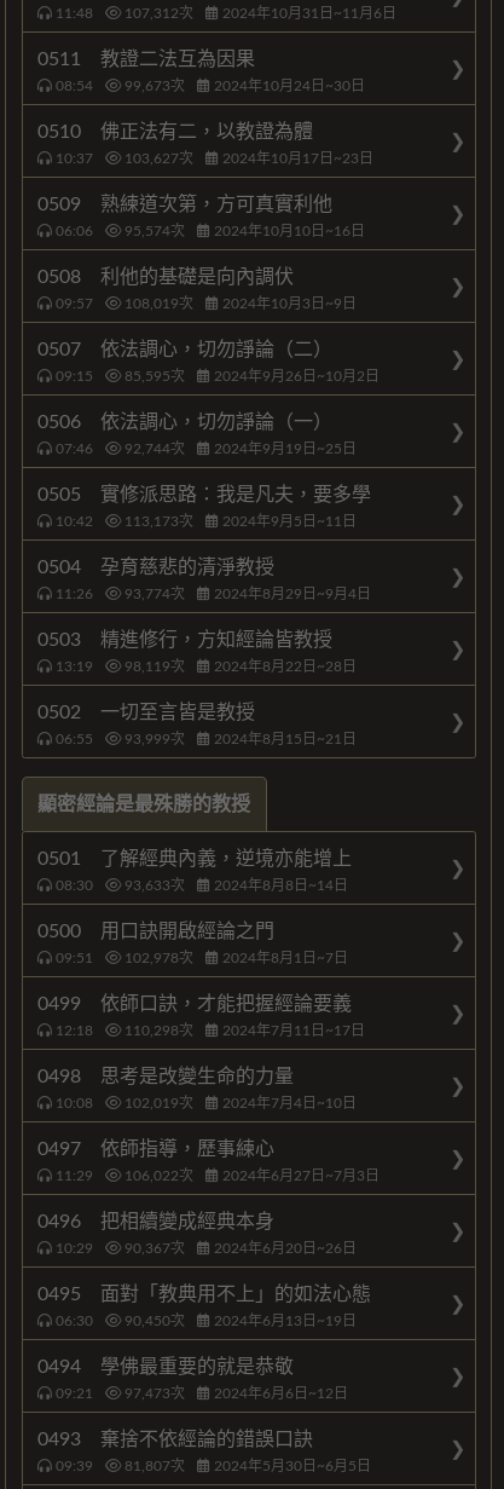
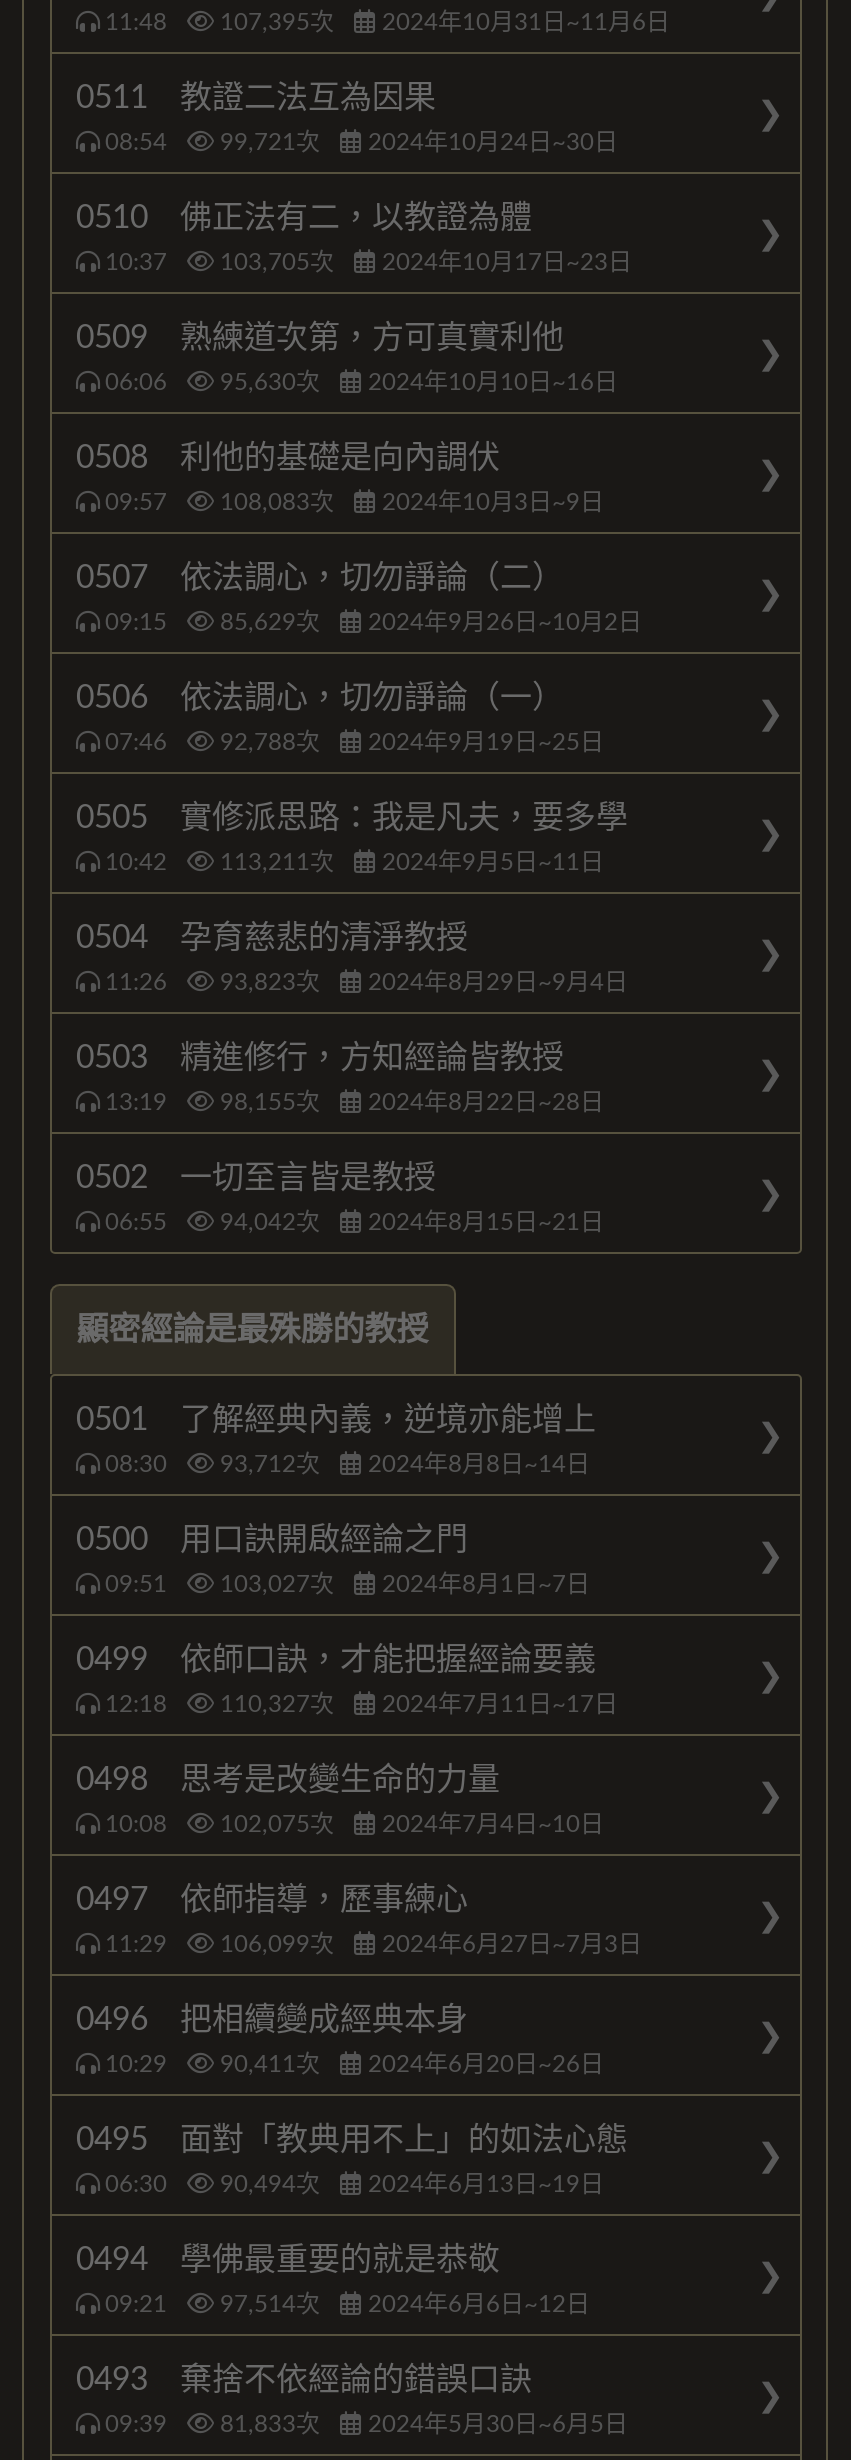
- 107,312次 2024年10月31日~11月6日
+ 107,395次 2024年10月31日~11月6日

- 99,673次 2024年10月24日~30日
+ 99,721次 2024年10月24日~30日

- 103,627次 2024年10月17日~23日
+ 103,705次 2024年10月17日~23日

- 95,574次 2024年10月10日~16日
+ 95,630次 2024年10月10日~16日

- 108,019次 2024年10月3日~9日
+ 108,083次 2024年10月3日~9日

- 85,595次 2024年9月26日~10月2日
+ 85,629次 2024年9月26日~10月2日

- 92,744次 2024年9月19日~25日
+ 92,788次 2024年9月19日~25日

- 113,173次 2024年9月5日~11日
+ 113,211次 2024年9月5日~11日

- 93,774次 2024年8月29日~9月4日
+ 93,823次 2024年8月29日~9月4日

- 98,119次 2024年8月22日~28日
+ 98,155次 2024年8月22日~28日

- 93,999次 2024年8月15日~21日
+ 94,042次 2024年8月15日~21日

- 93,633次 2024年8月8日~14日
+ 93,712次 2024年8月8日~14日

- 102,978次 2024年8月1日~7日
+ 103,027次 2024年8月1日~7日

- 110,298次 2024年7月11日~17日
+ 110,327次 2024年7月11日~17日

- 102,019次 2024年7月4日~10日
+ 102,075次 2024年7月4日~10日

- 106,022次 2024年6月27日~7月3日
+ 106,099次 2024年6月27日~7月3日

- 90,367次 2024年6月20日~26日
+ 90,411次 2024年6月20日~26日

- 90,450次 2024年6月13日~19日
+ 90,494次 2024年6月13日~19日

- 97,473次 2024年6月6日~12日
+ 97,514次 2024年6月6日~12日

- 81,807次 2024年5月30日~6月5日
+ 81,833次 2024年5月30日~6月5日
